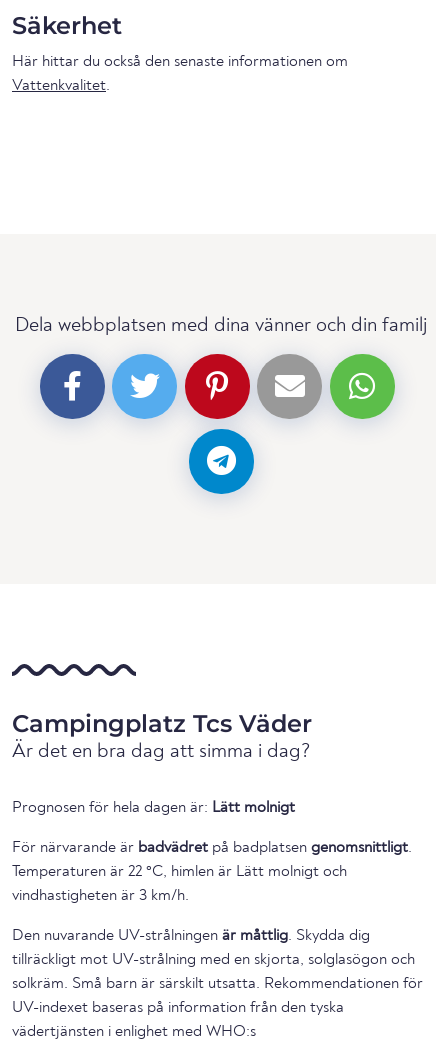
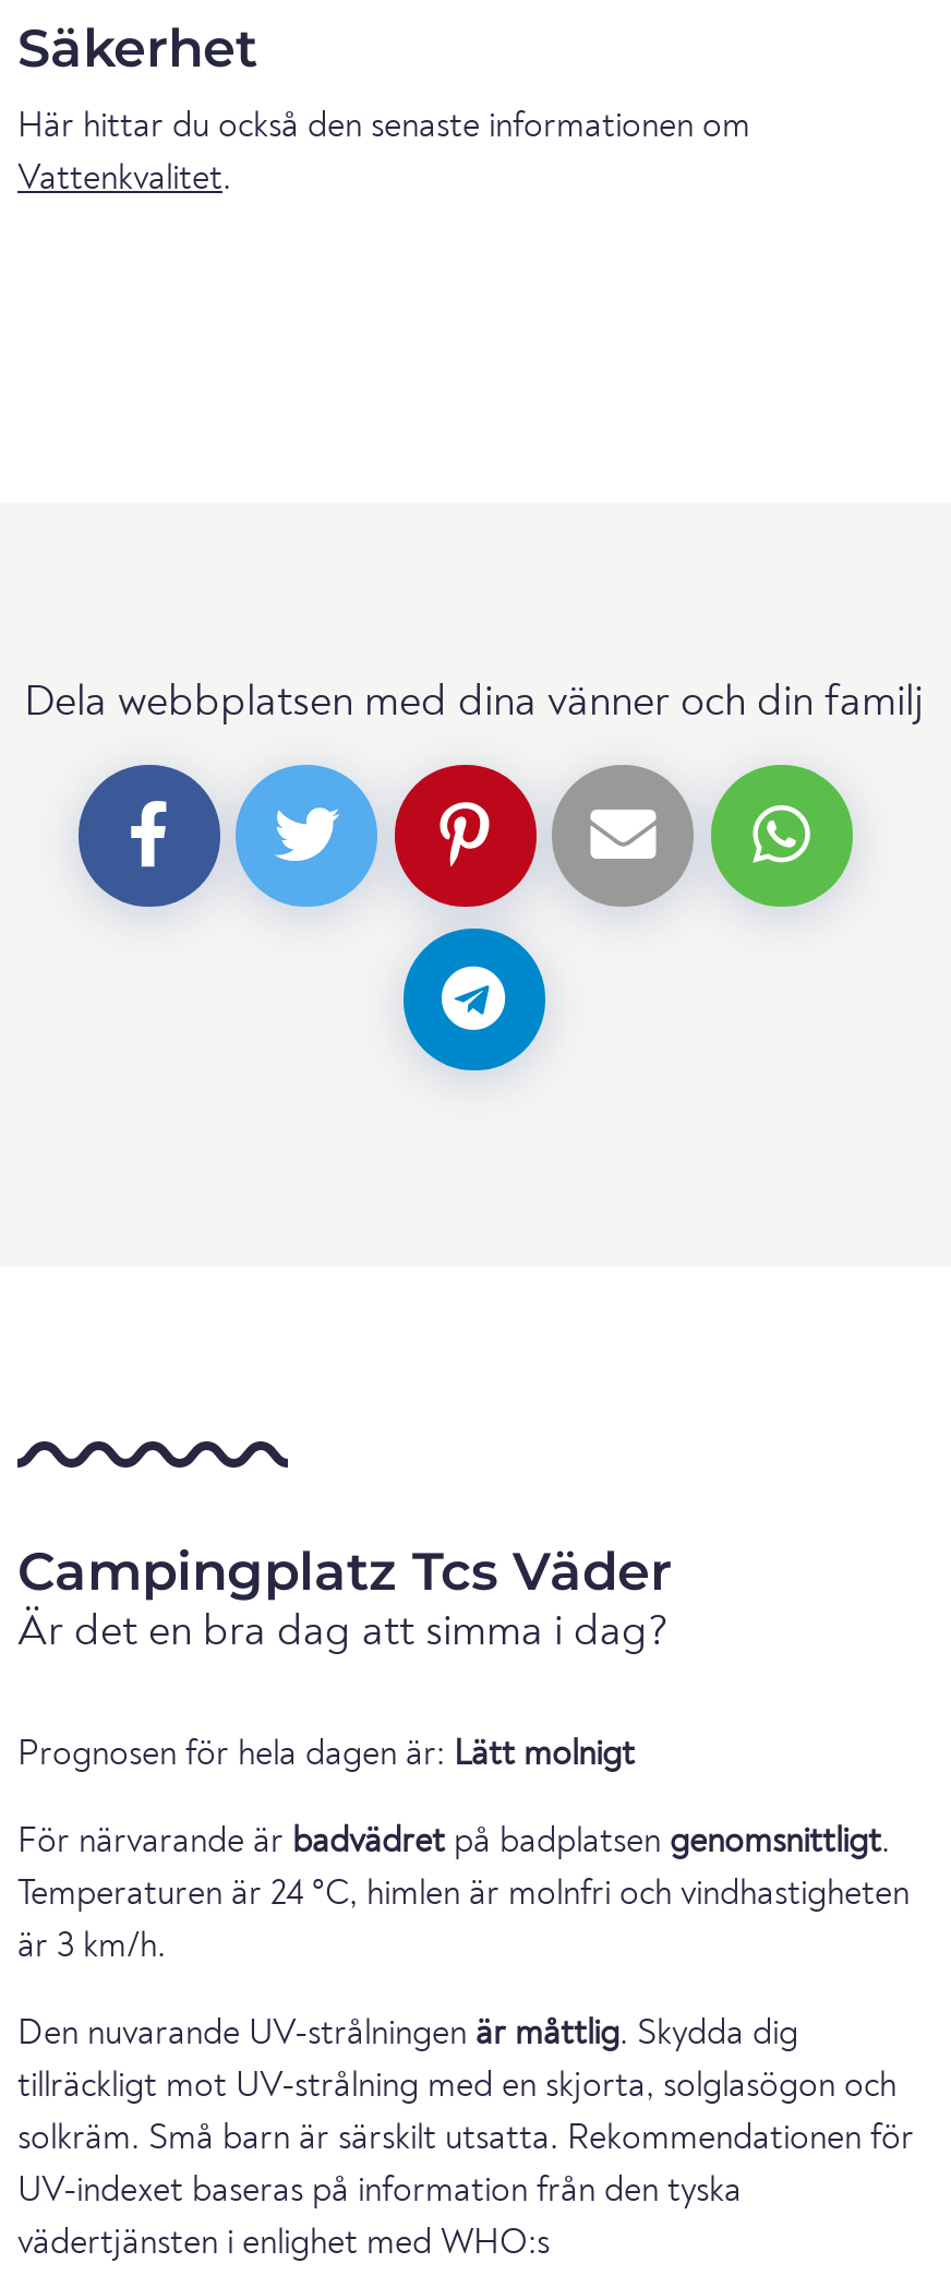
- Temperaturen är 22 °C, himlen är Lätt molnigt och
+ Temperaturen är 24 °C, himlen är molnfri och vindhastigheten

- vindhastigheten är 3 km/h.
+ är 3 km/h.
